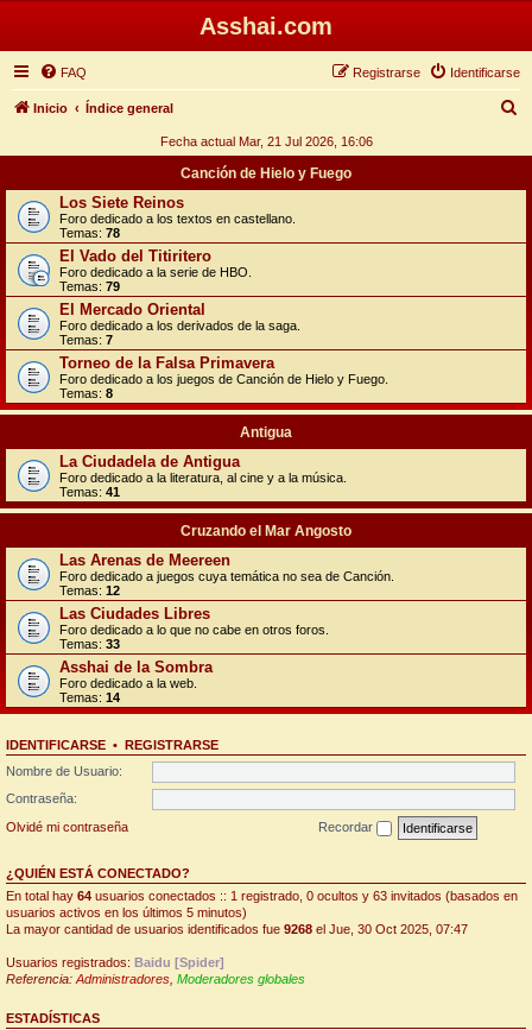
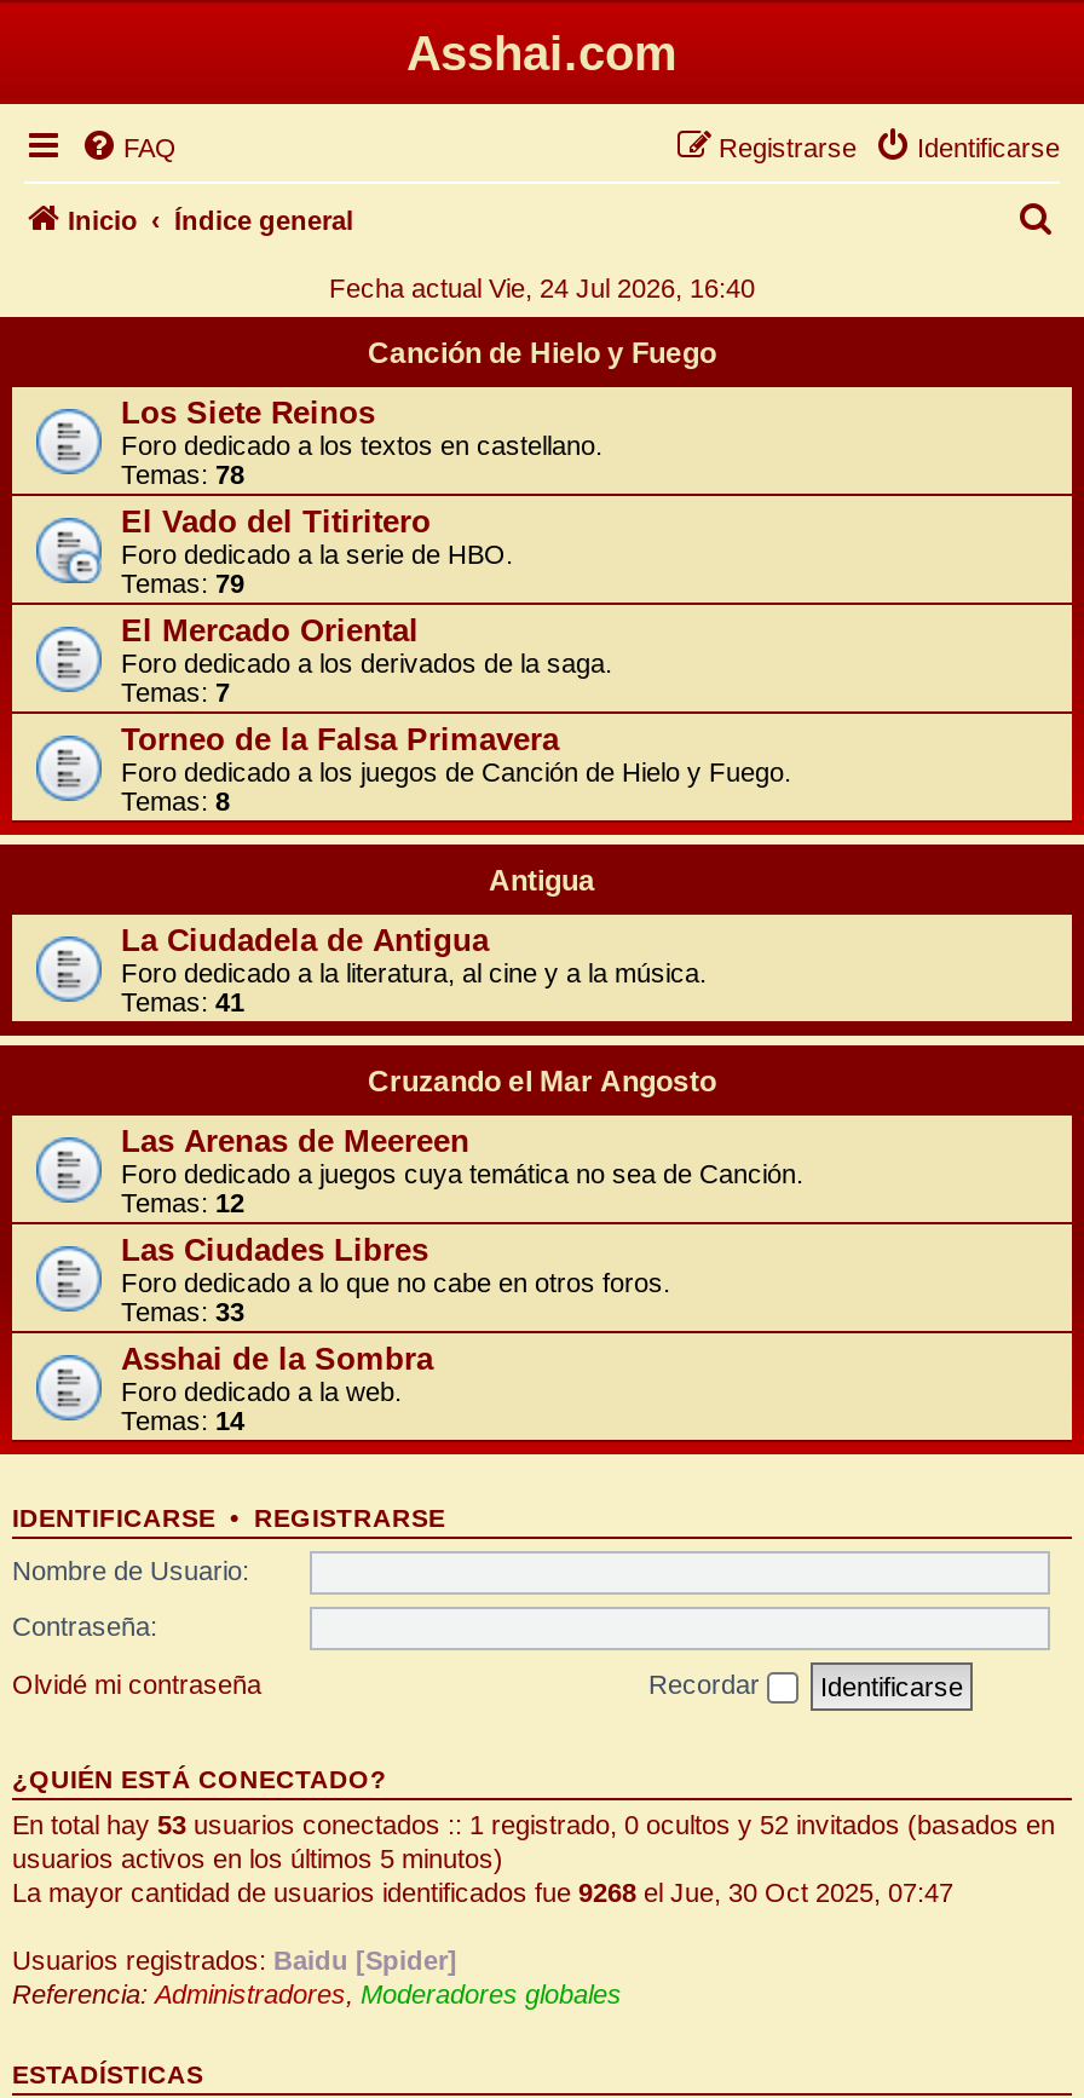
- Fecha actual Mar, 21 Jul 2026, 16:06
+ Fecha actual Vie, 24 Jul 2026, 16:40

- En total hay 64 usuarios conectados :: 1 registrado, 0 ocultos y 63 invitados (basados en
+ En total hay 53 usuarios conectados :: 1 registrado, 0 ocultos y 52 invitados (basados en
